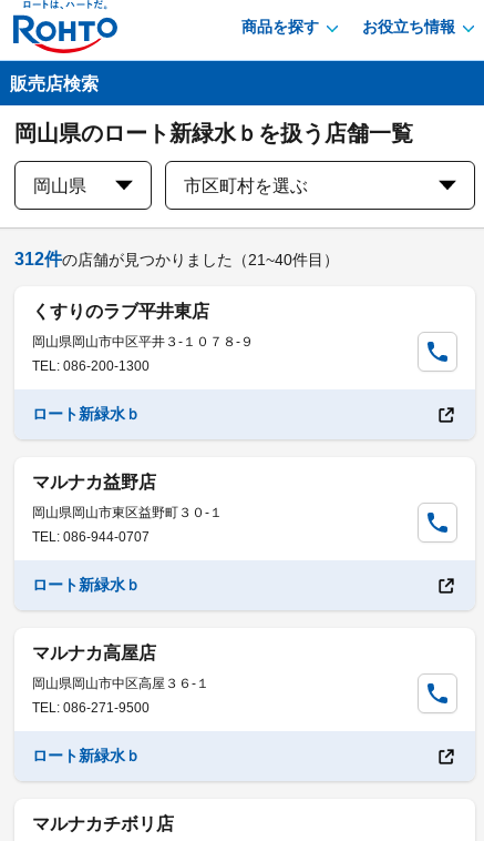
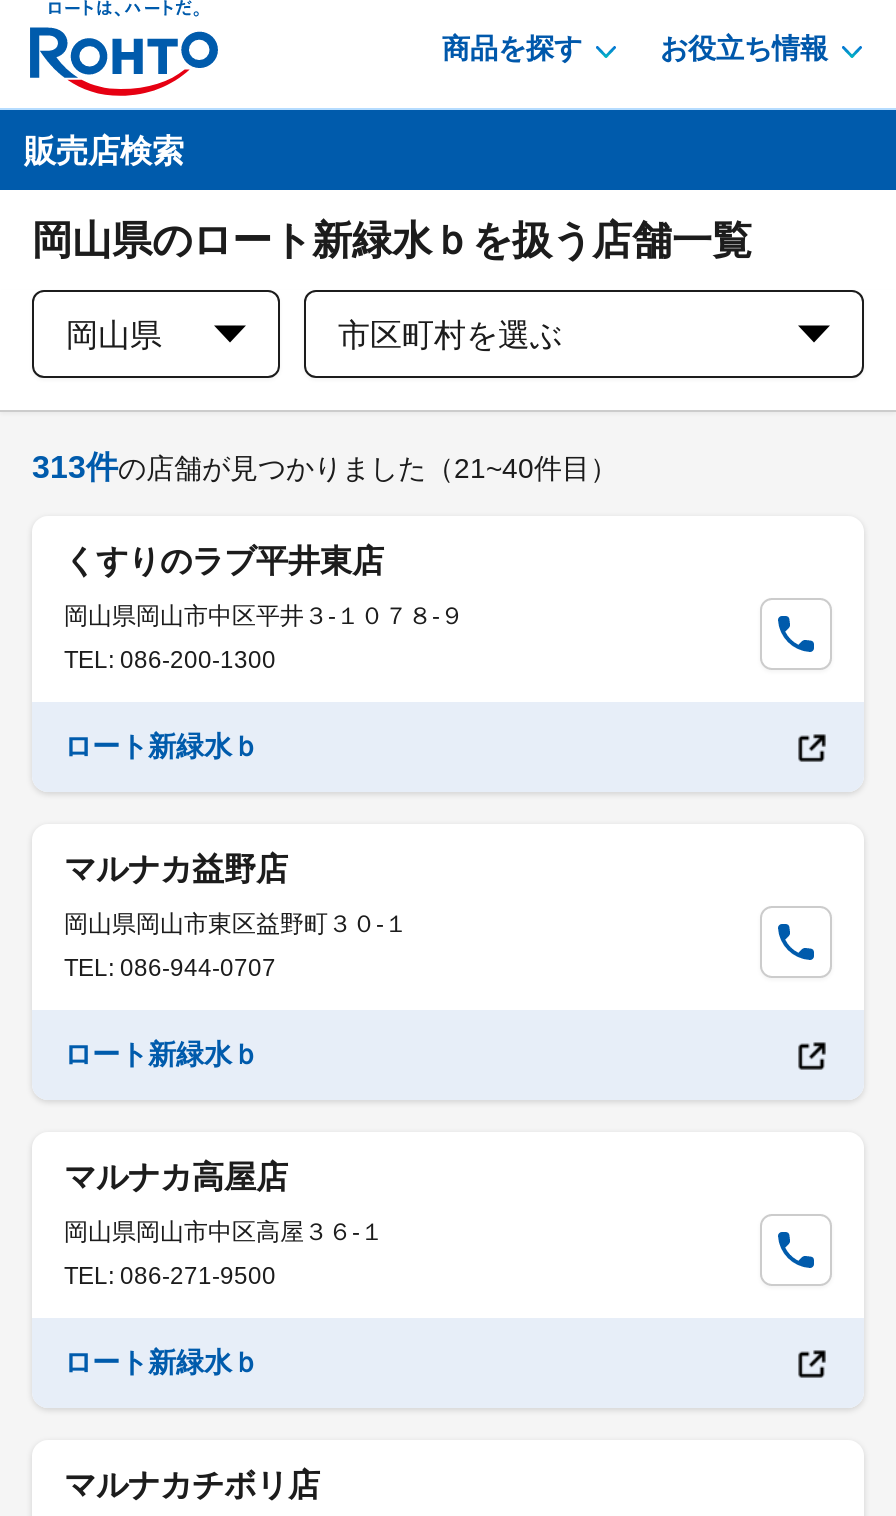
- 312件の店舗が見つかりました（21~40件目）
+ 313件の店舗が見つかりました（21~40件目）
